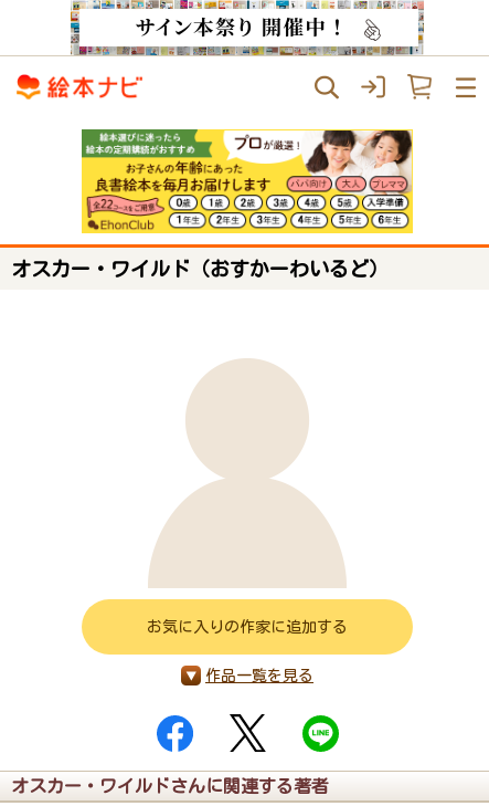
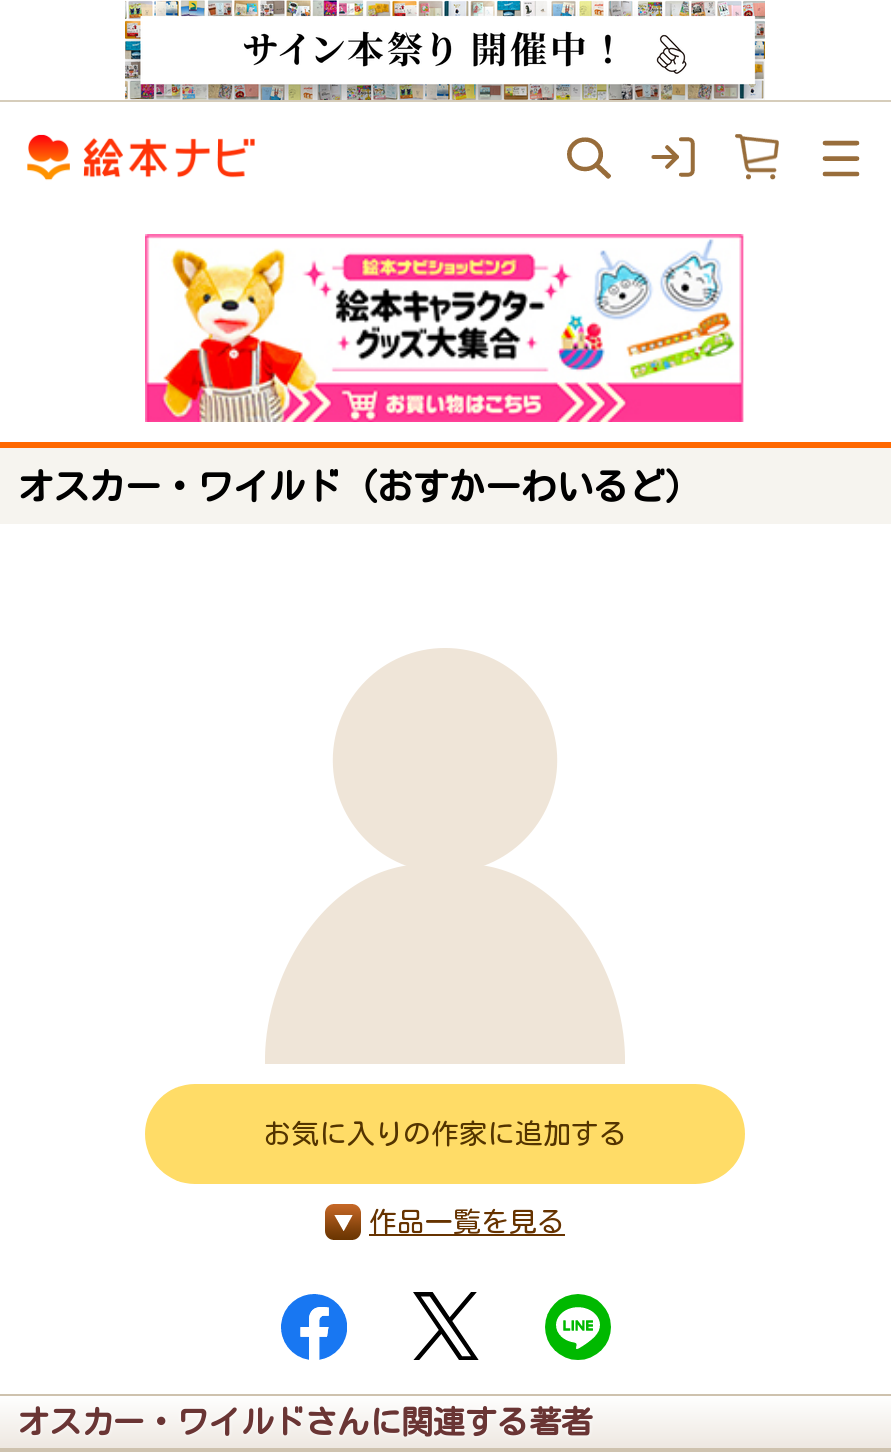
- [image]
+ [image]
